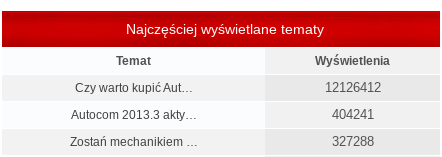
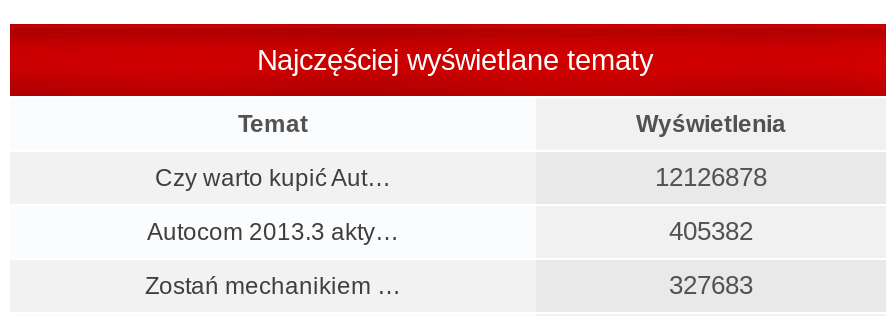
- 12126412
+ 12126878

- 404241
+ 405382

- 327288
+ 327683
